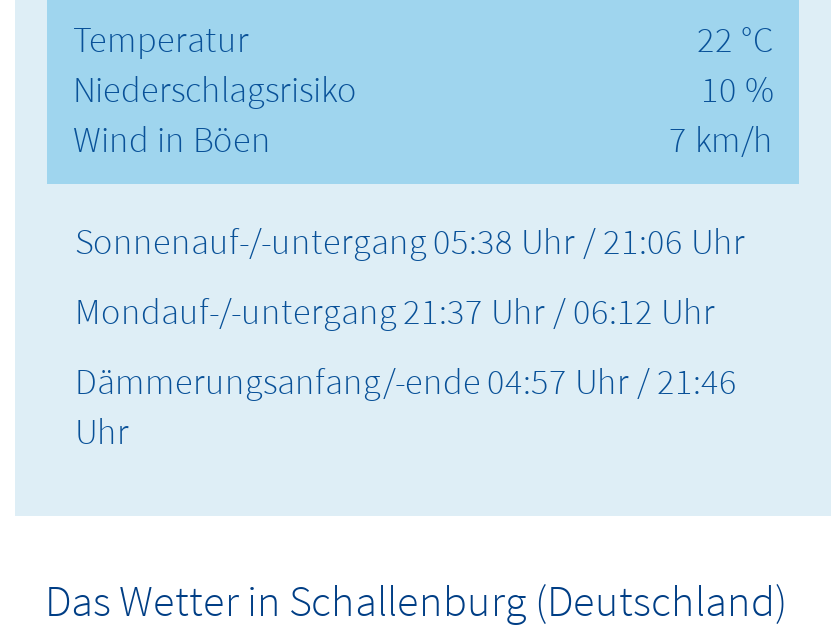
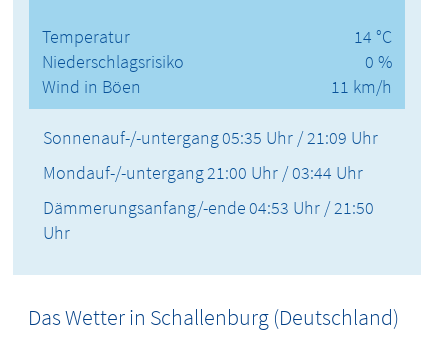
- 22 °C
+ 14 °C

- 10 %
+ 0 %

- 7 km/h
+ 11 km/h

- Sonnenauf-/-untergang 05:38 Uhr / 21:06 Uhr
+ Sonnenauf-/-untergang 05:35 Uhr / 21:09 Uhr

- Mondauf-/-untergang 21:37 Uhr / 06:12 Uhr
+ Mondauf-/-untergang 21:00 Uhr / 03:44 Uhr

- Dämmerungsanfang/-ende 04:57 Uhr / 21:46
+ Dämmerungsanfang/-ende 04:53 Uhr / 21:50
